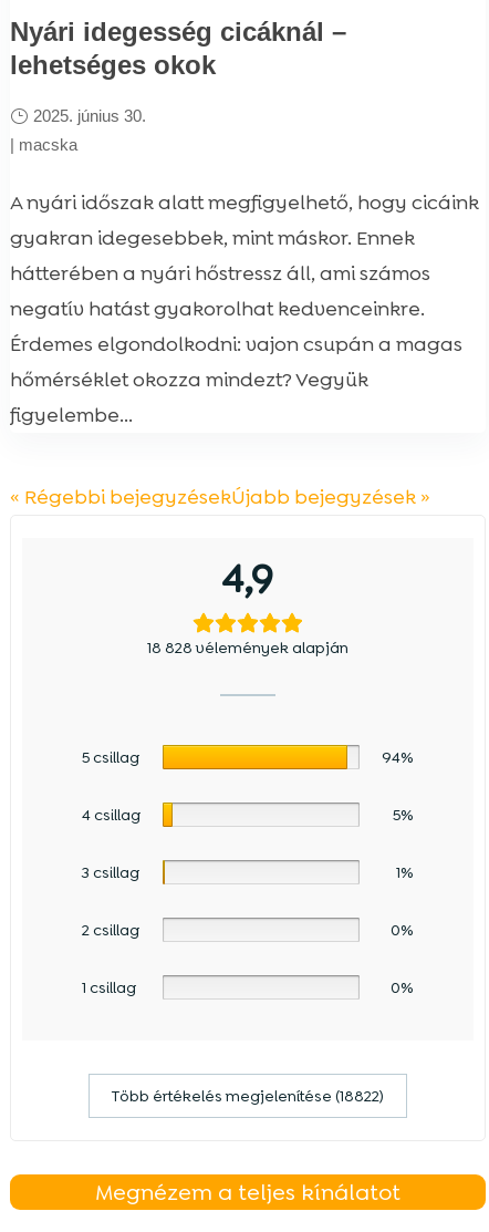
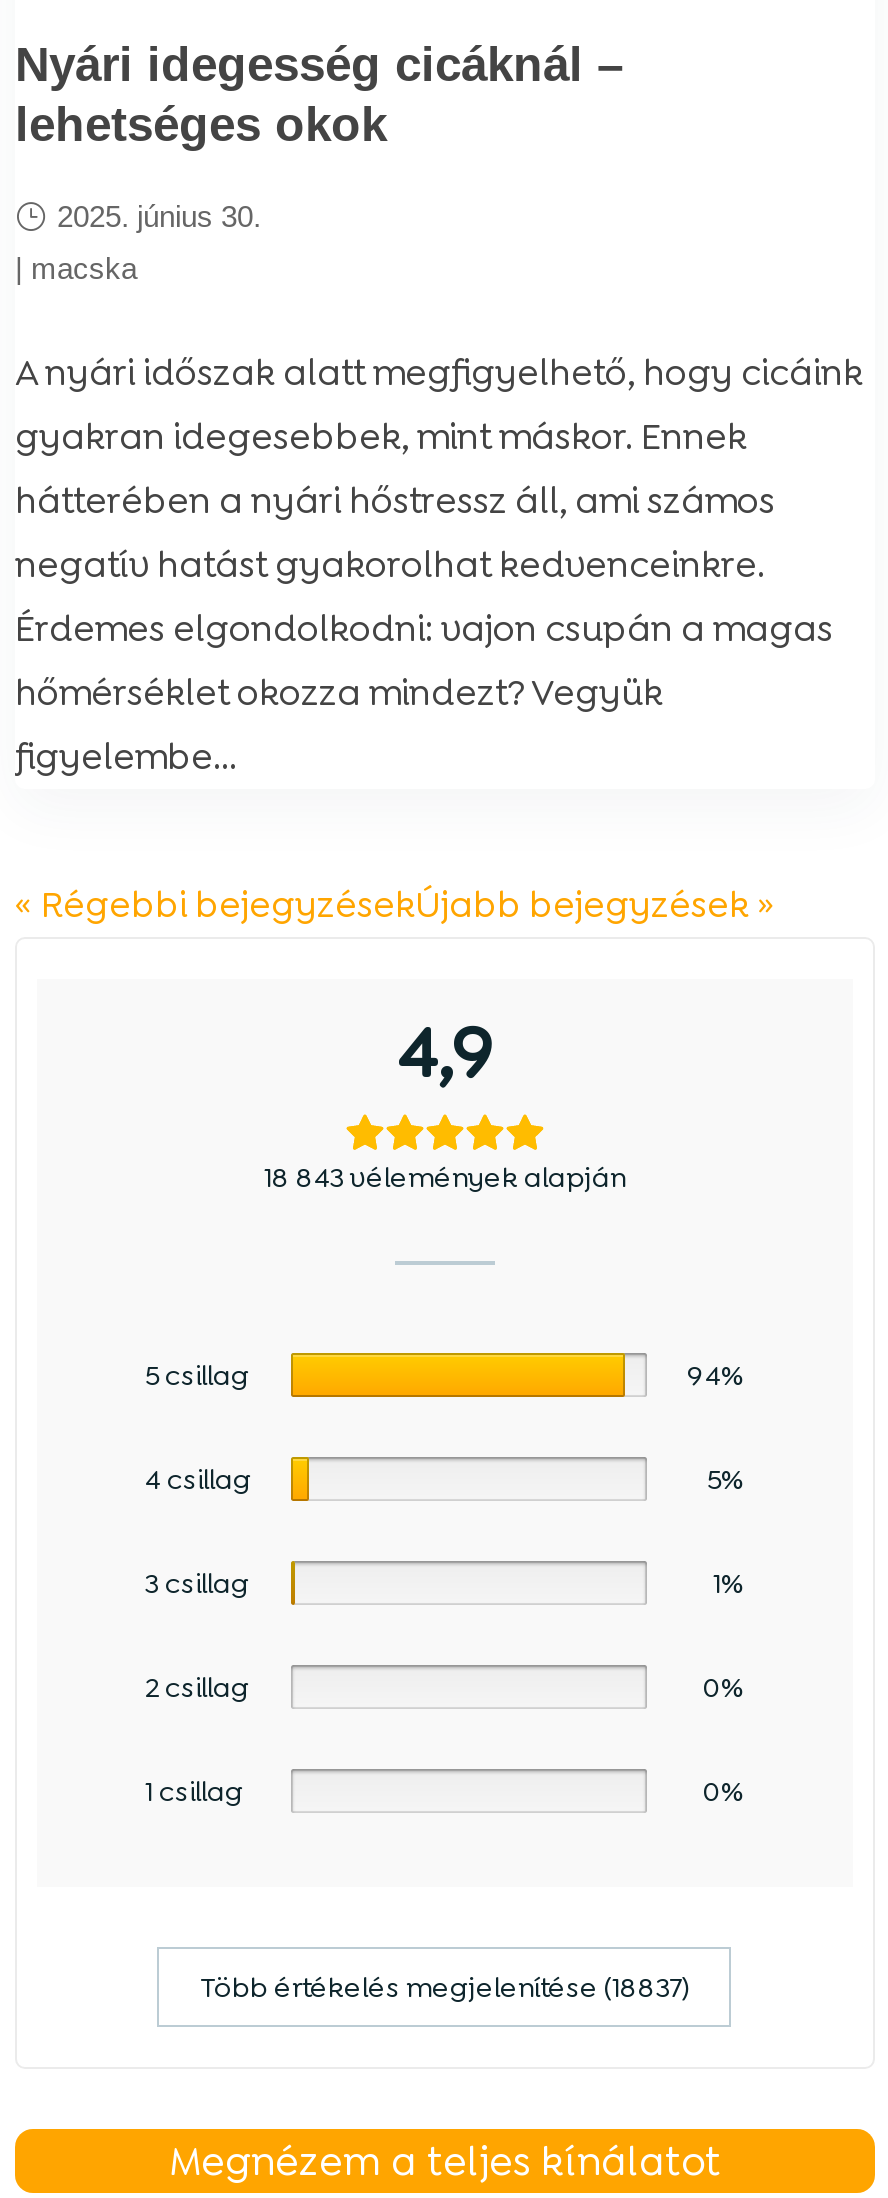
- 18 828 vélemények alapján
+ 18 843 vélemények alapján

- Több értékelés megjelenítése (18822)
+ Több értékelés megjelenítése (18837)
